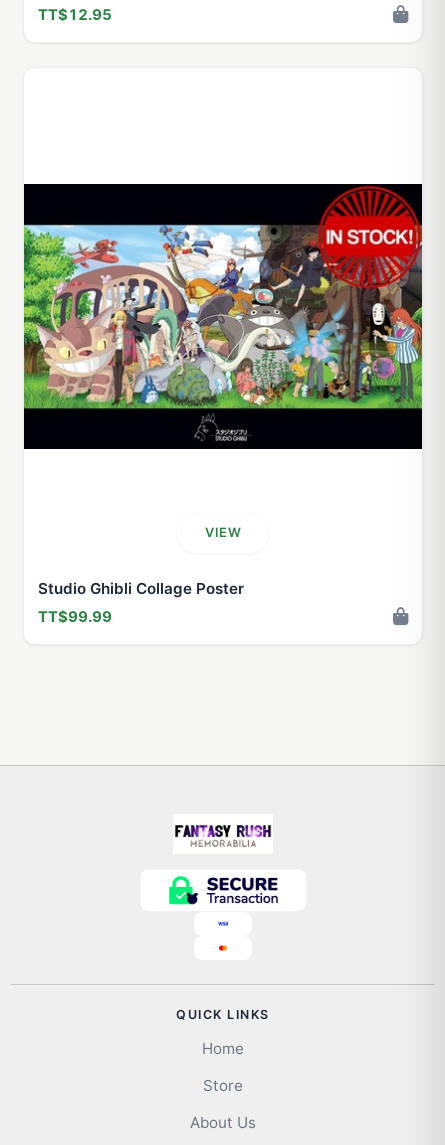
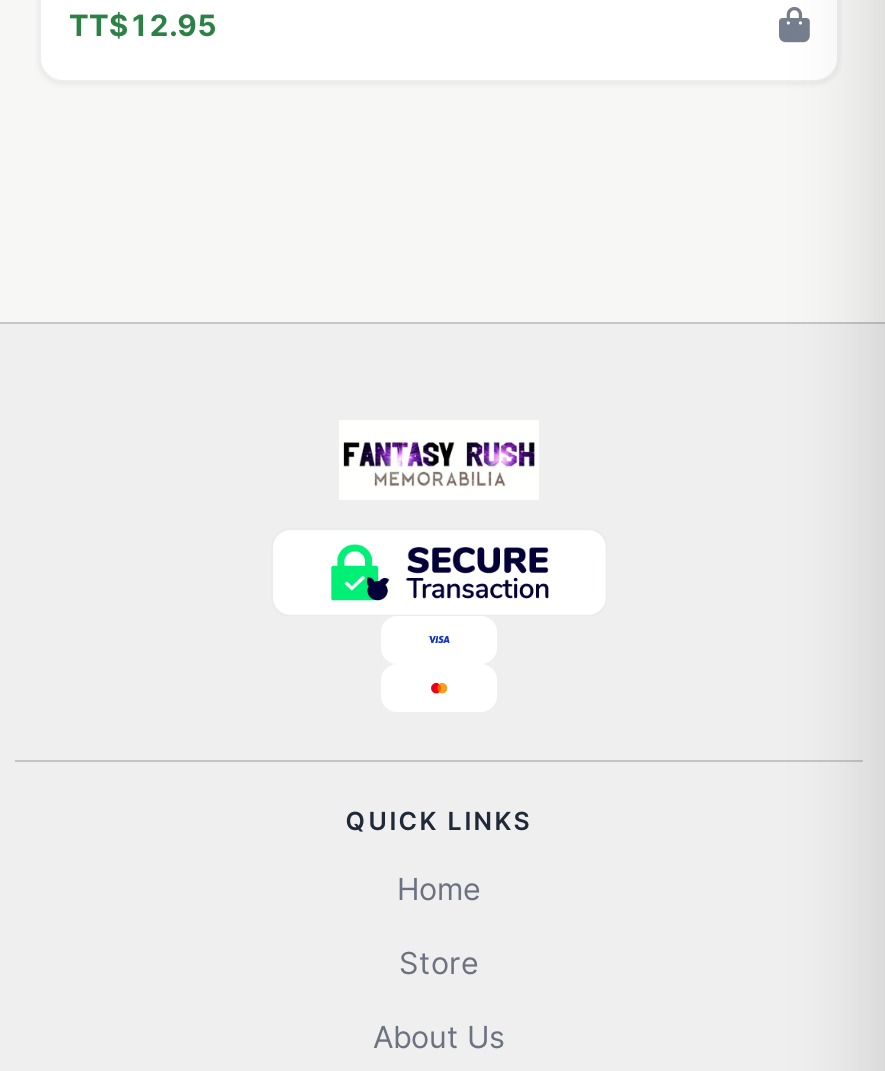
- [image]

- VIEW
- Studio Ghibli Collage Poster
- TT$99.99
